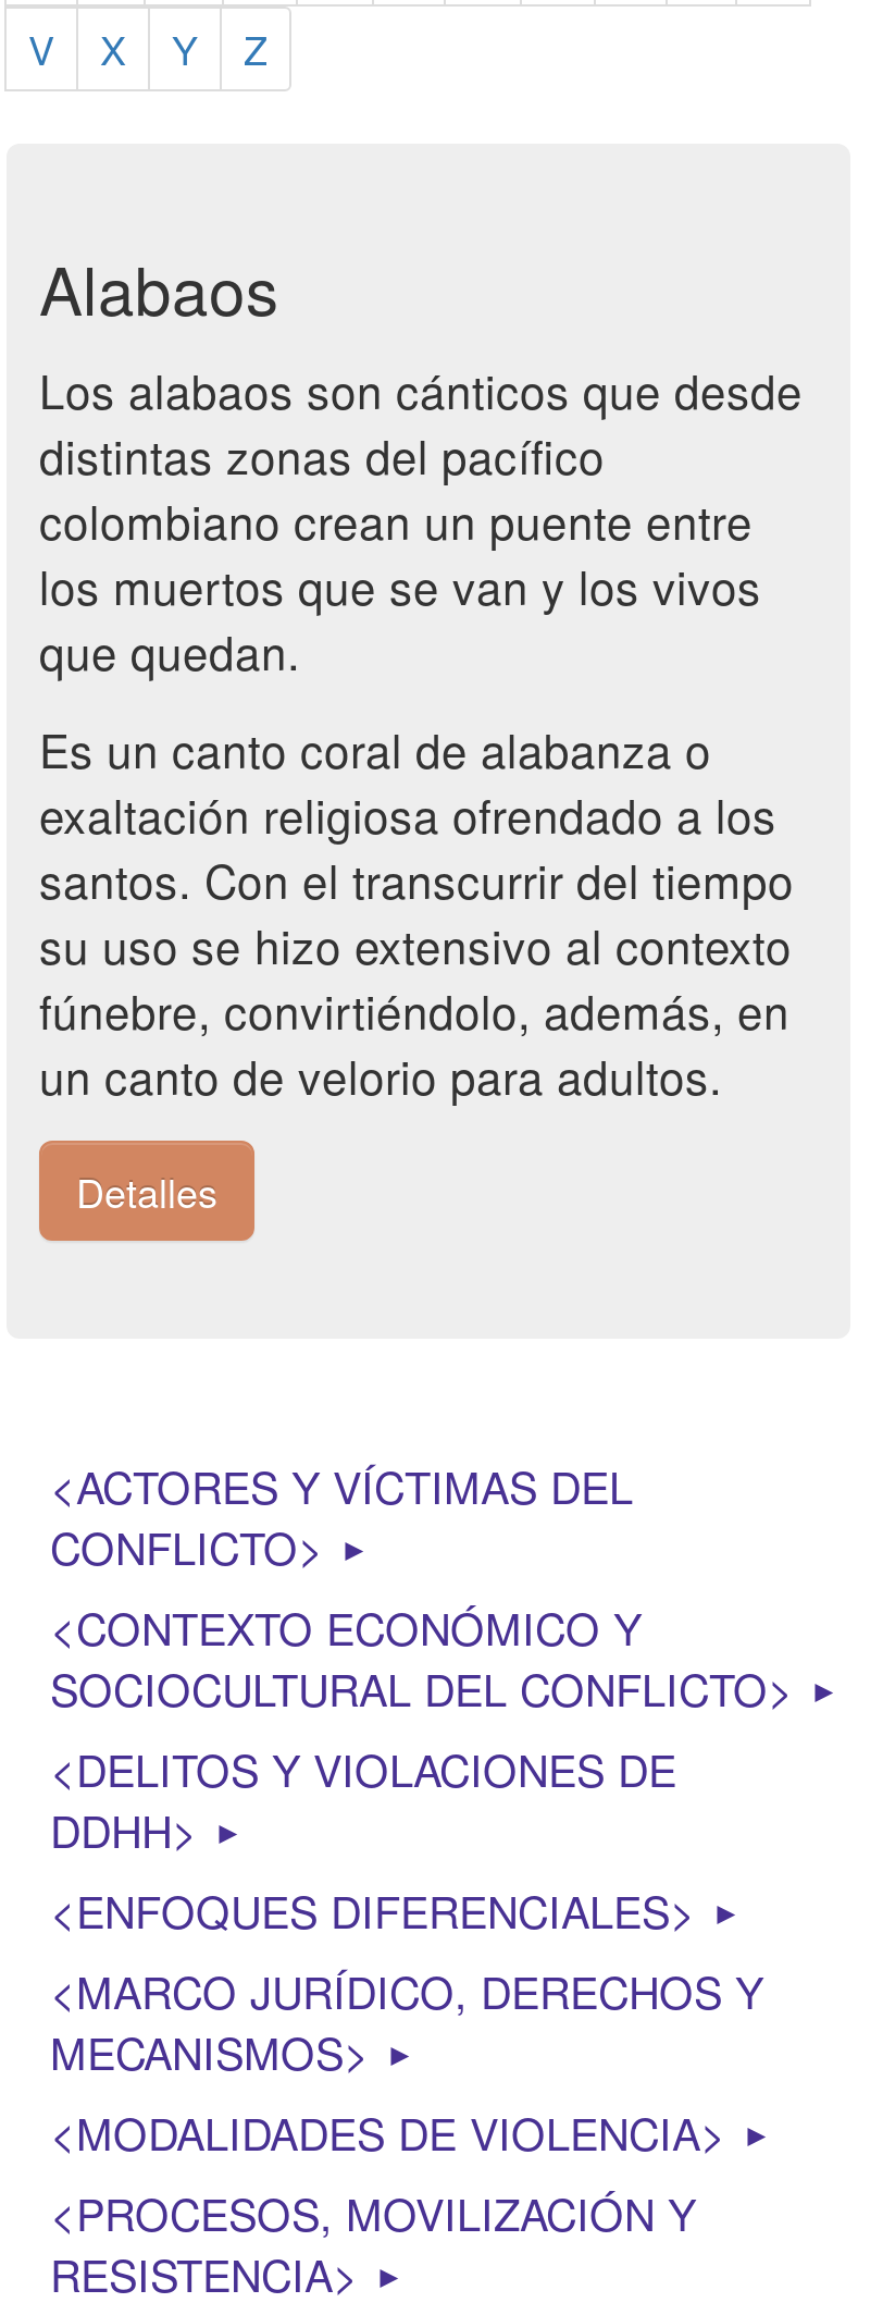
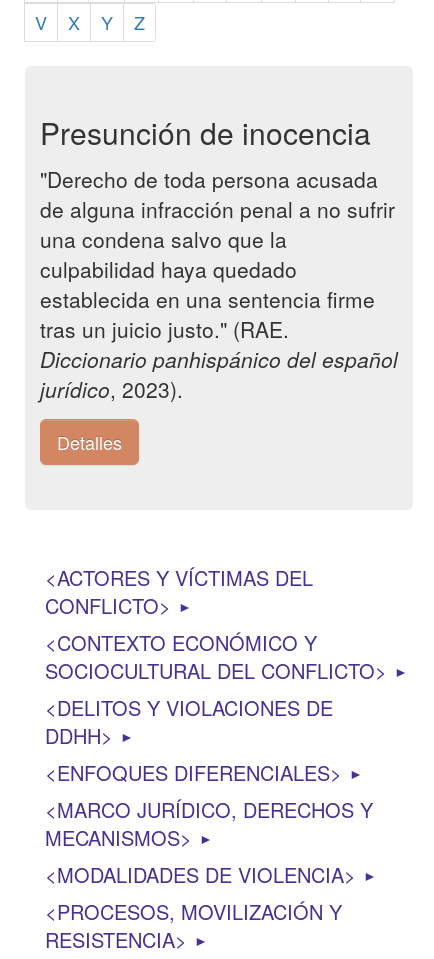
- Alabaos
- Los alabaos son cánticos que desde
- distintas zonas del pacífico
- colombiano crean un puente entre
- los muertos que se van y los vivos
- que quedan.
- Es un canto coral de alabanza o
- exaltación religiosa ofrendado a los
- santos. Con el transcurrir del tiempo
- su uso se hizo extensivo al contexto
- fúnebre, convirtiéndolo, además, en
- un canto de velorio para adultos.
+ Presunción de inocencia
+ "Derecho de toda persona acusada
+ de alguna infracción penal a no sufrir
+ una condena salvo que la
+ culpabilidad haya quedado
+ establecida en una sentencia firme
+ tras un juicio justo." (RAE.
+ Diccionario panhispánico del español
+ jurídico, 2023).
